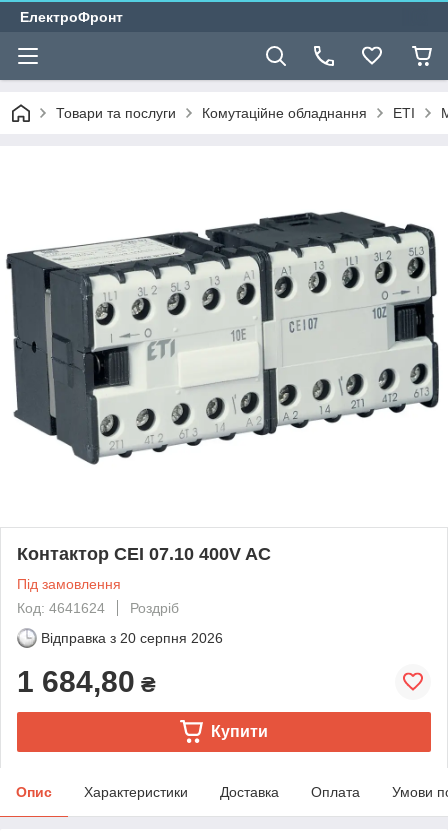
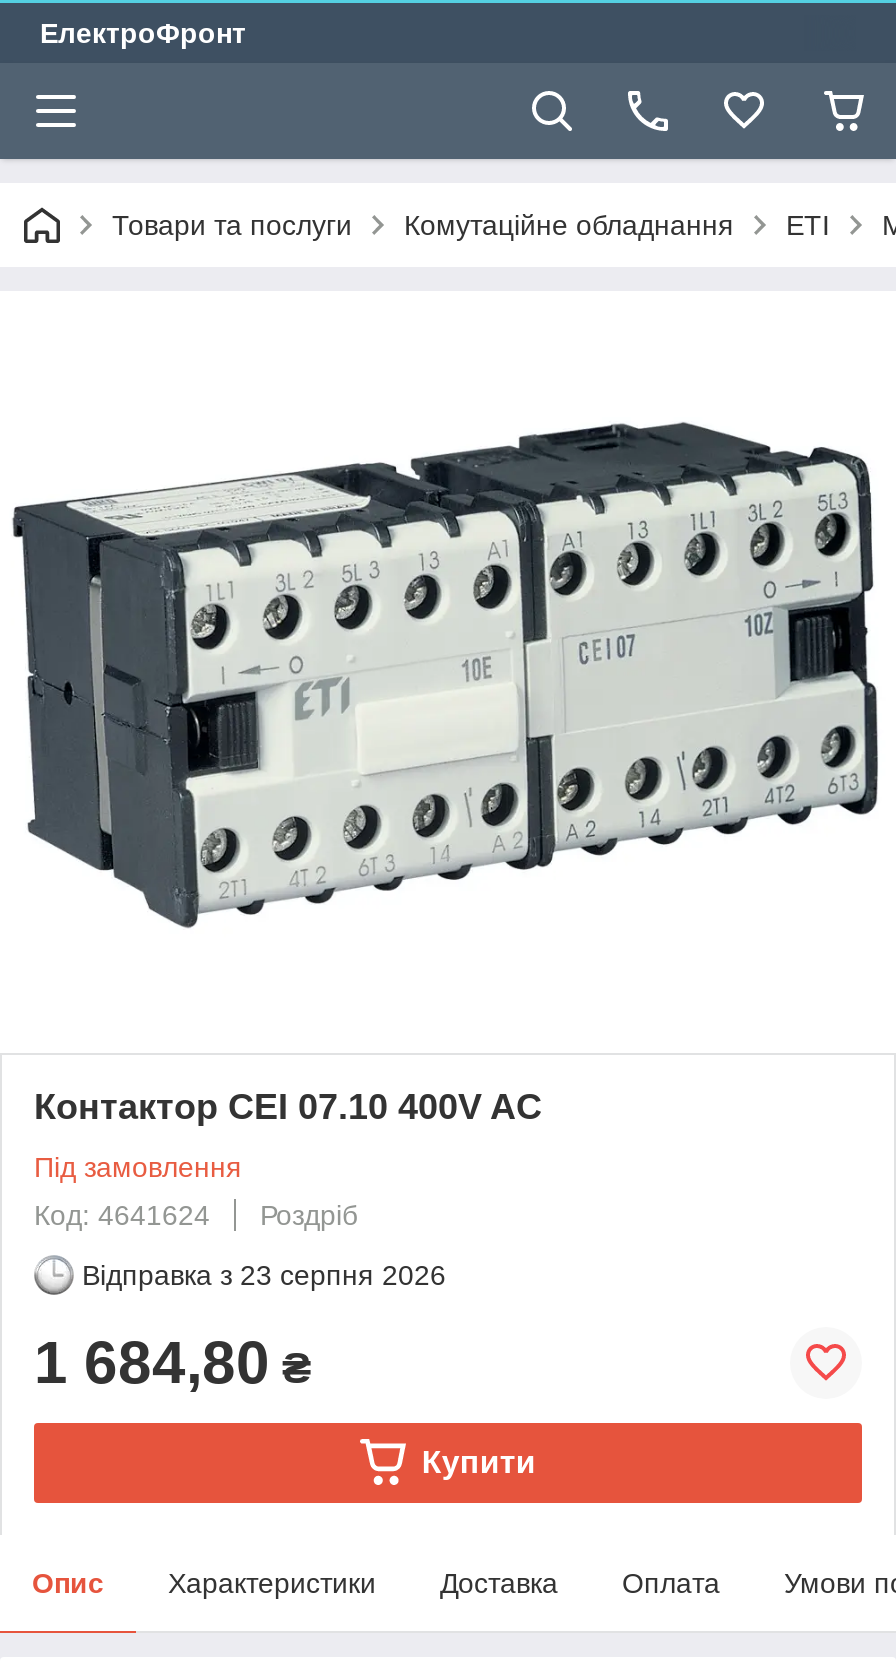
- Відправка з 20 серпня 2026
+ Відправка з 23 серпня 2026
